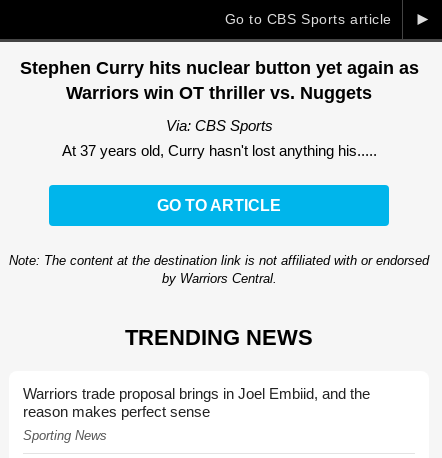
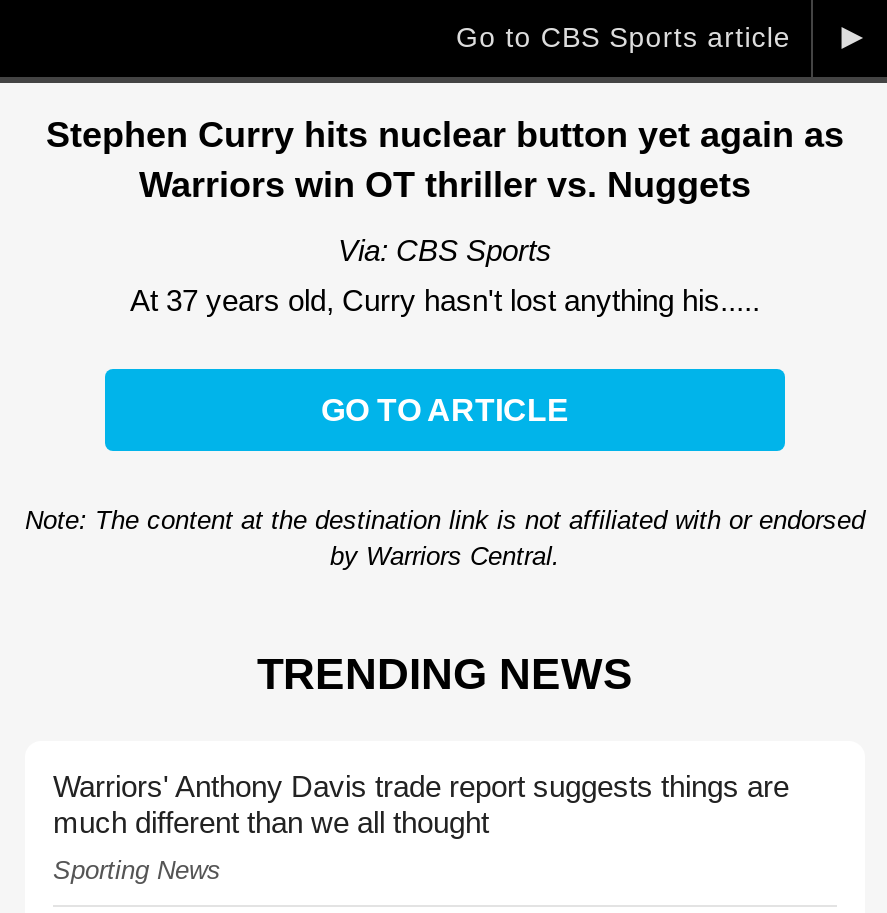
- Warriors trade proposal brings in Joel Embiid, and the
- reason makes perfect sense
+ Warriors' Anthony Davis trade report suggests things are
+ much different than we all thought
